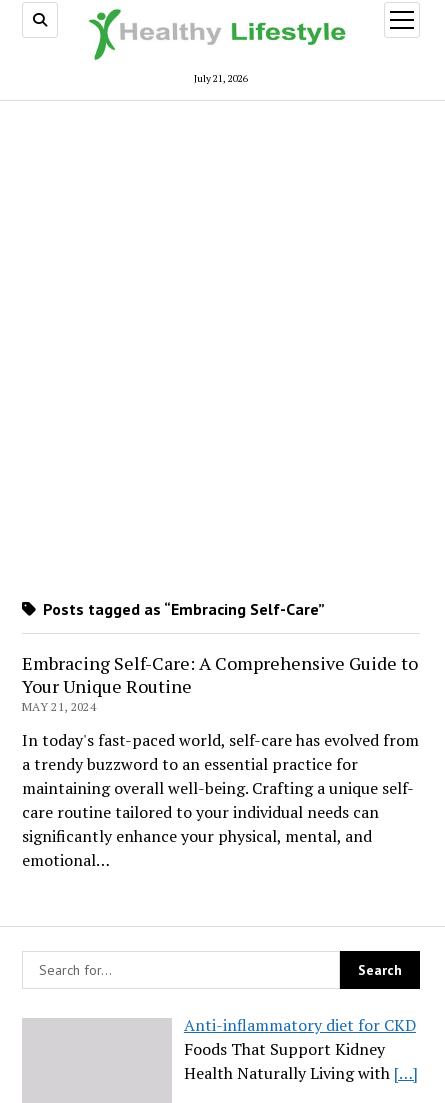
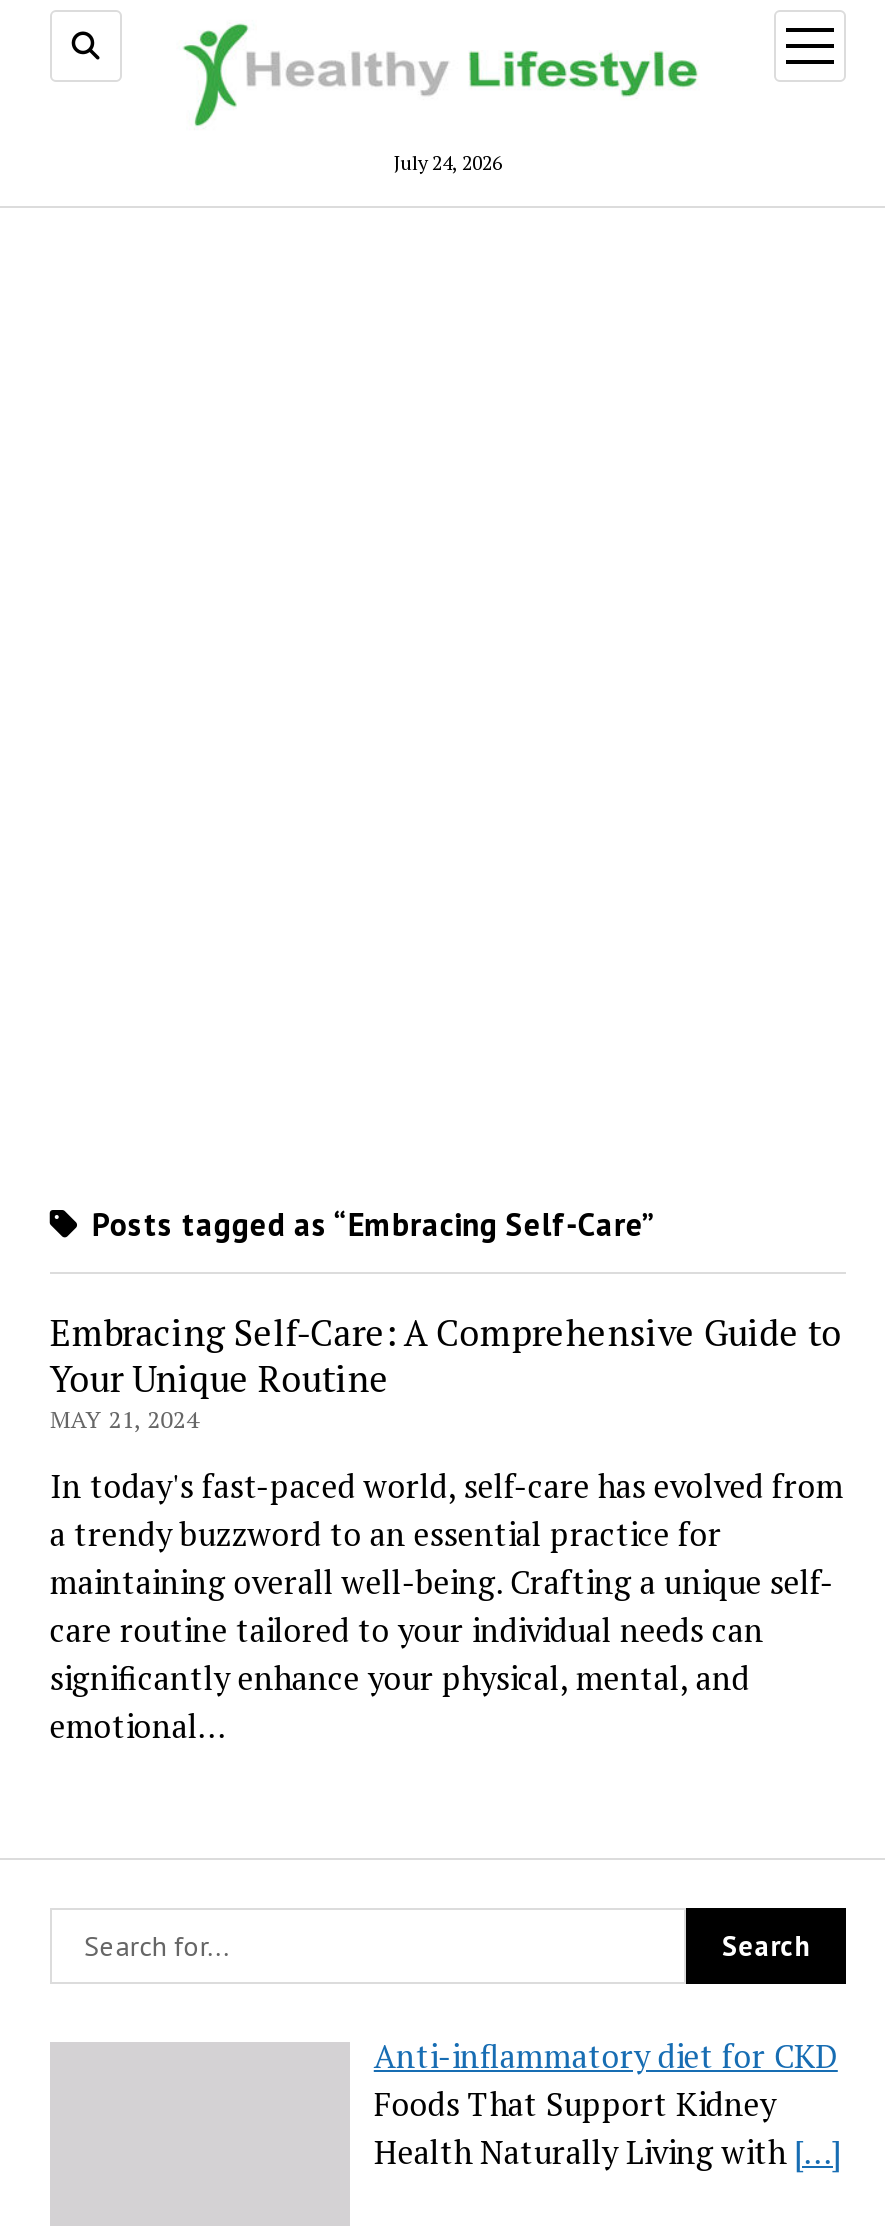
- July 21, 2026
+ July 24, 2026
